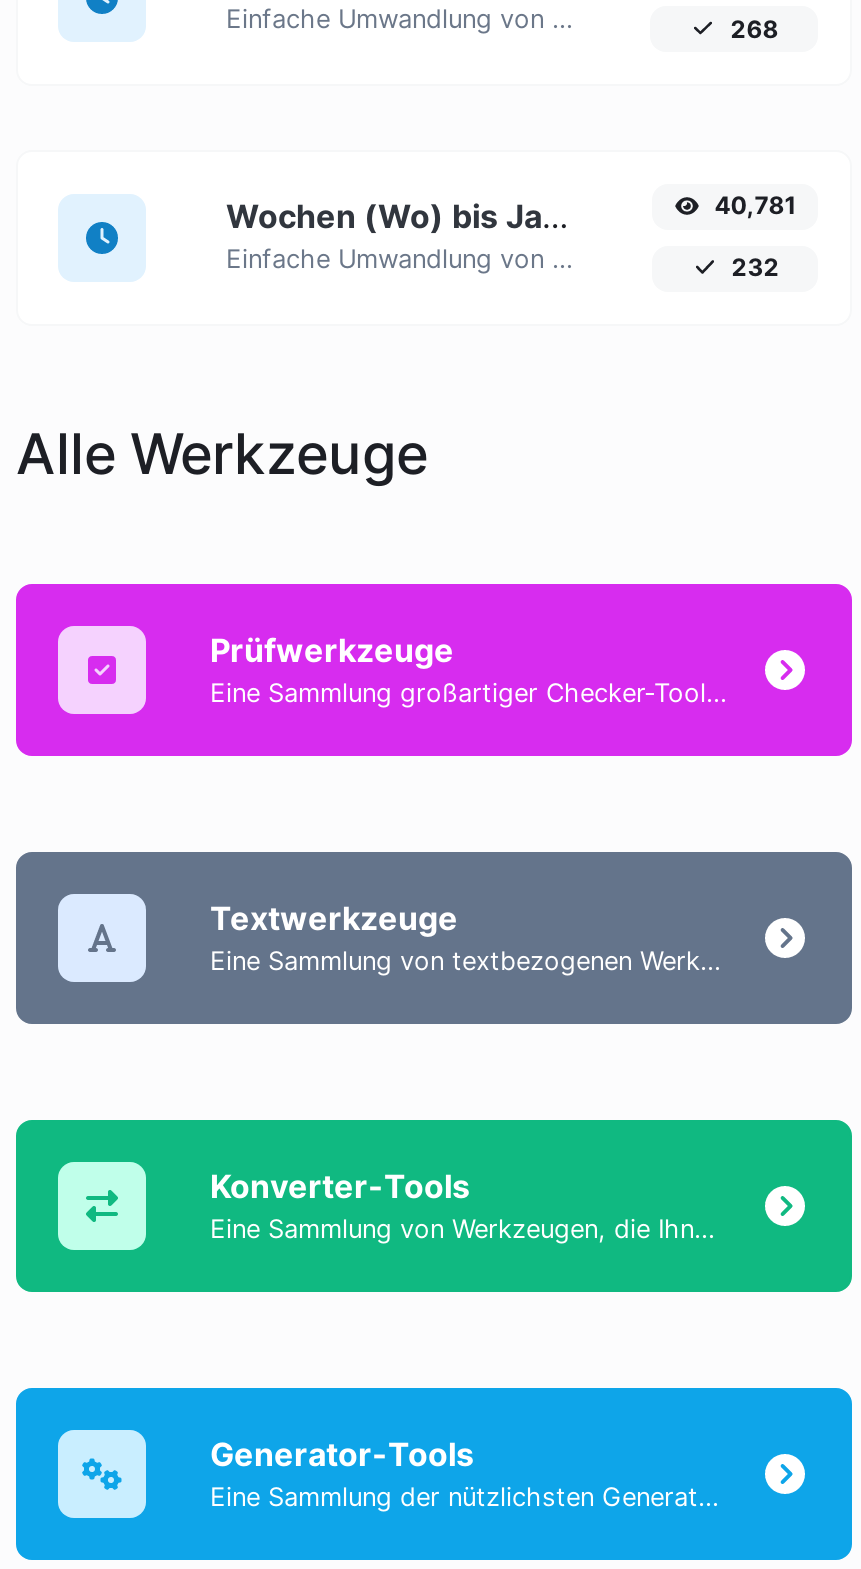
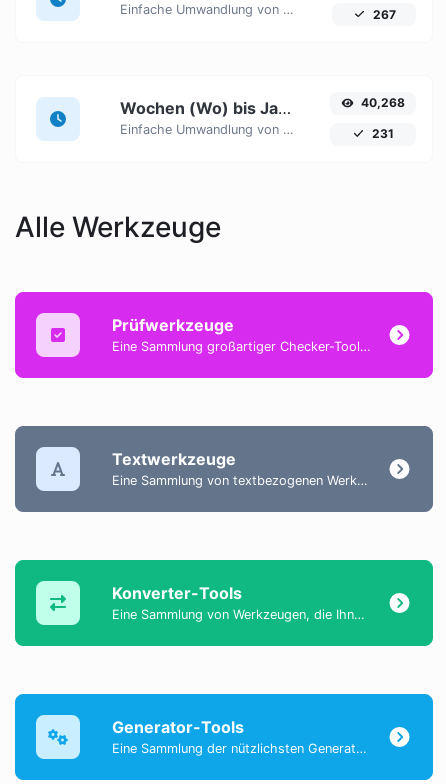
- 268
+ 267

- 40,781
+ 40,268

- 232
+ 231
